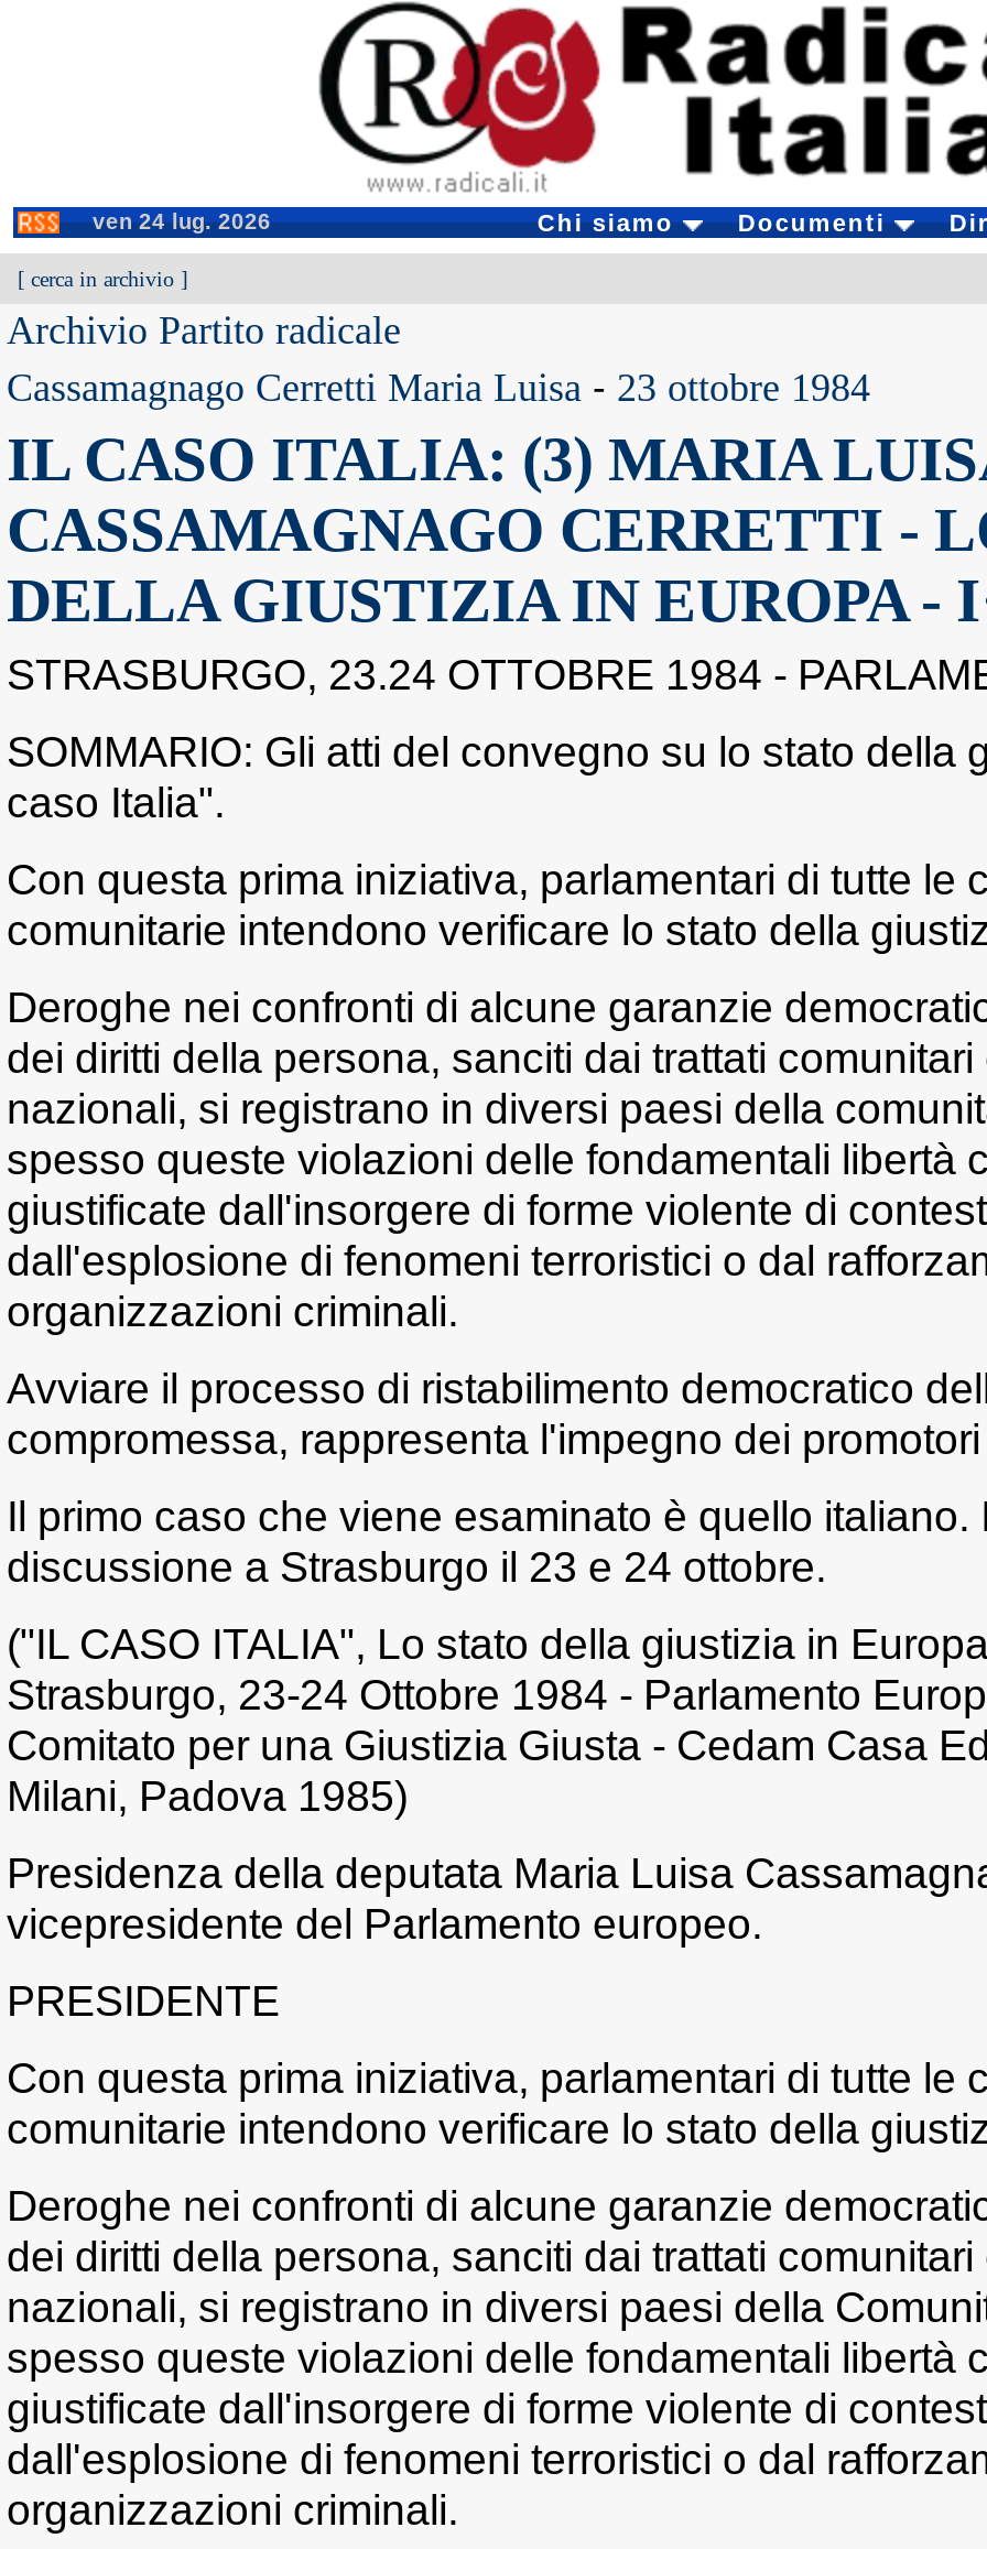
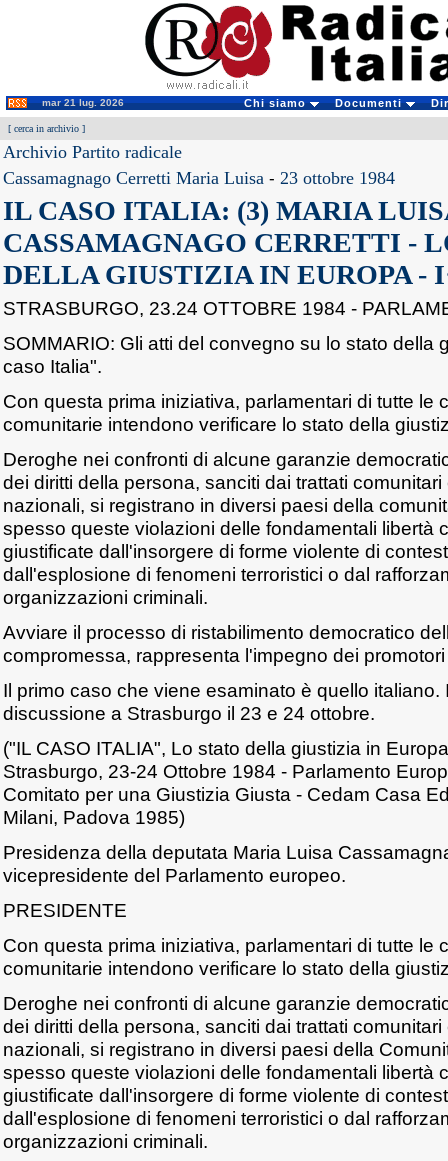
- ven 24 lug. 2026
+ mar 21 lug. 2026
